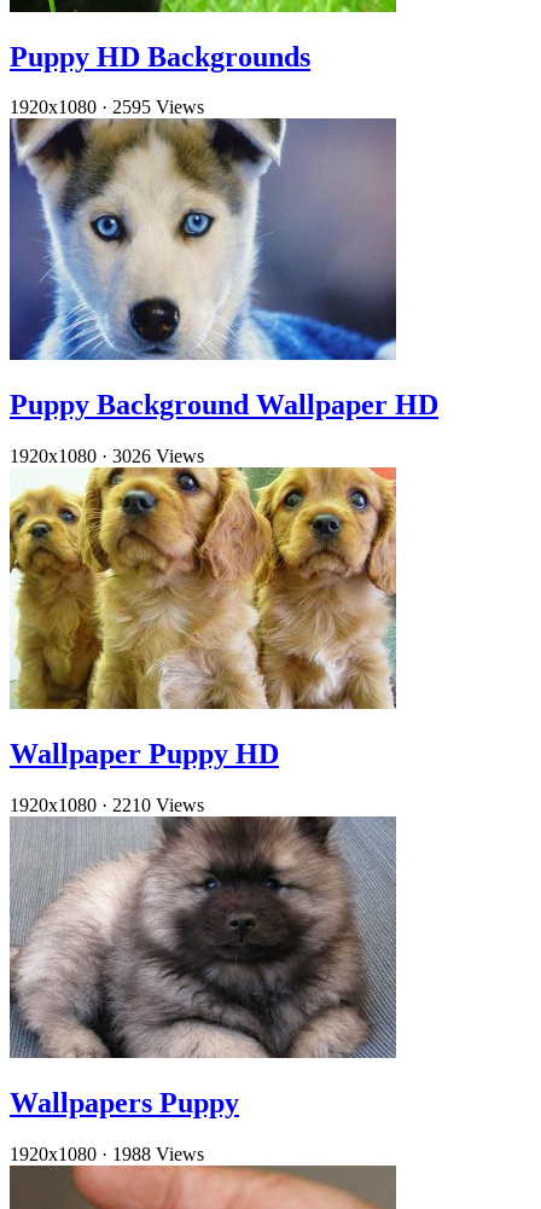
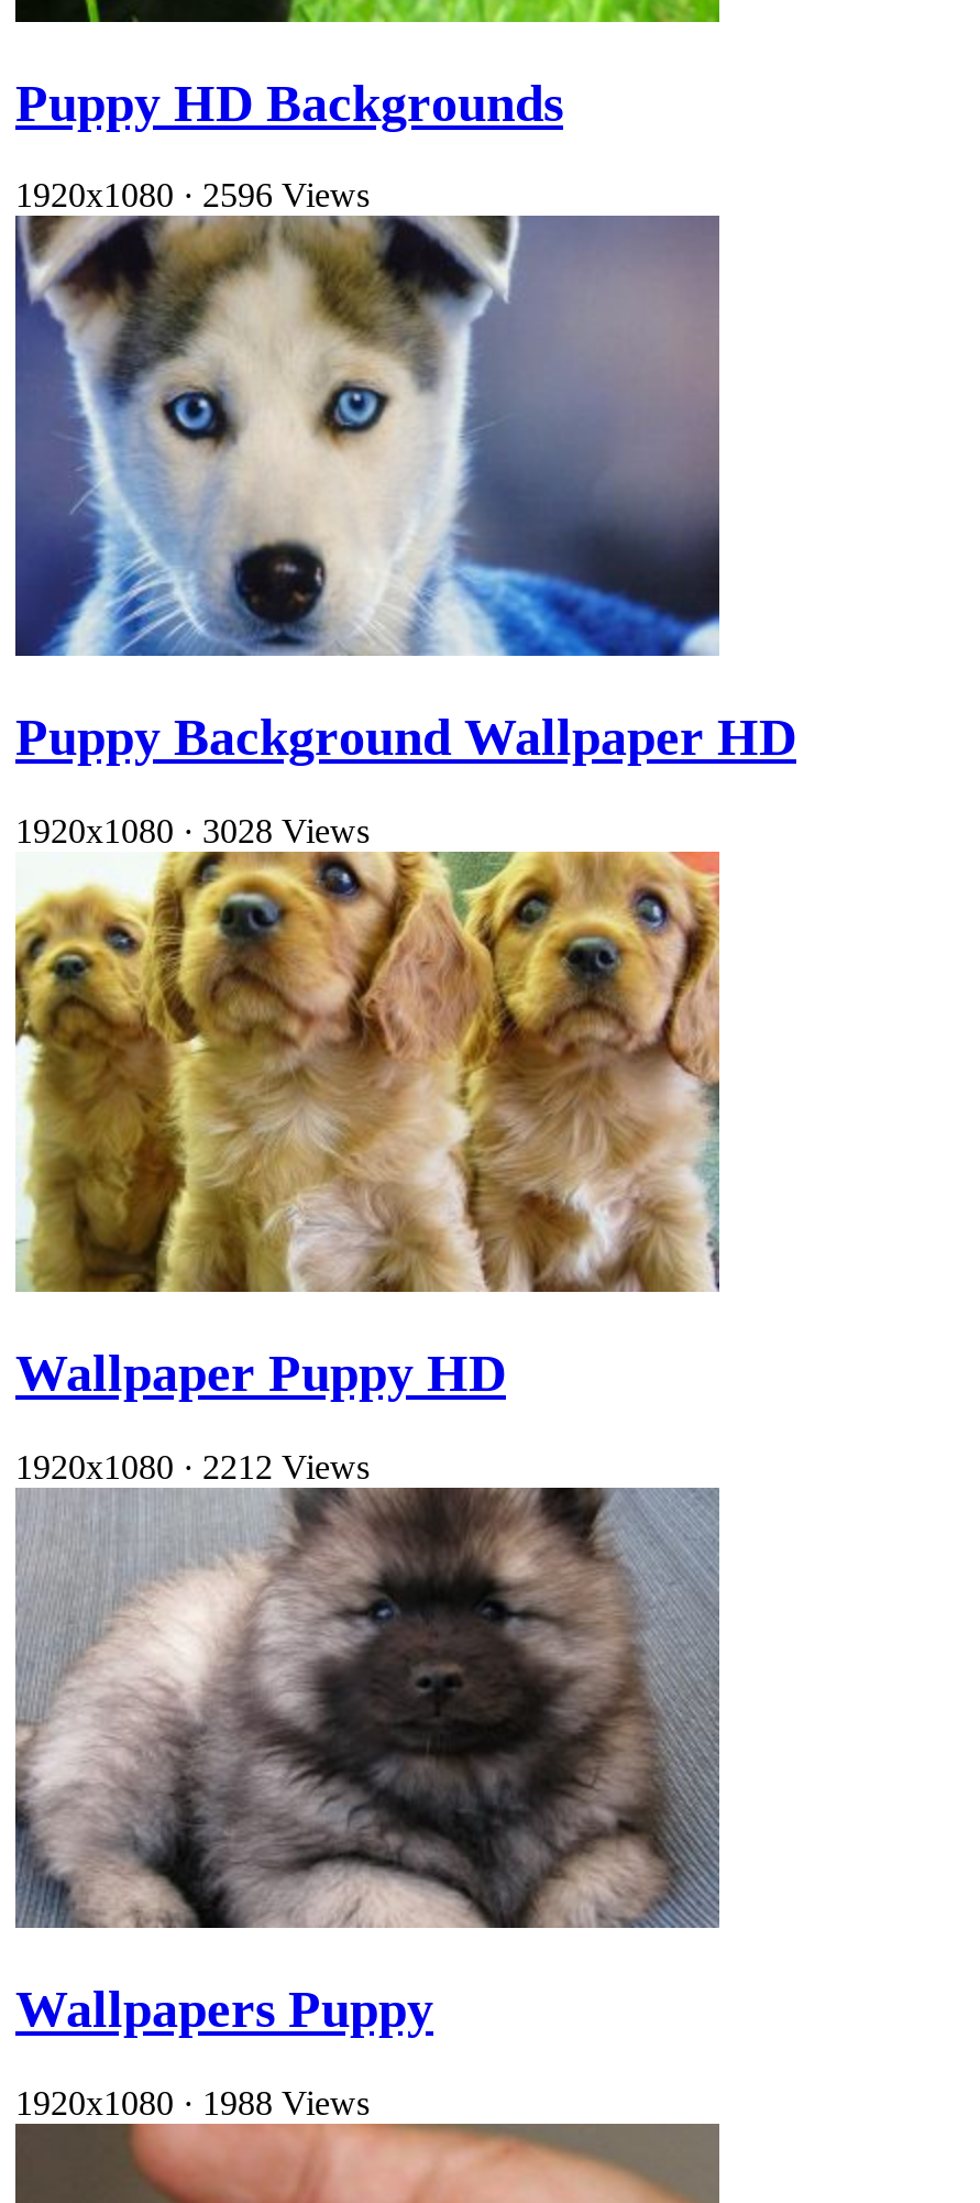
- 1920x1080 · 2595 Views
+ 1920x1080 · 2596 Views

- 1920x1080 · 3026 Views
+ 1920x1080 · 3028 Views

- 1920x1080 · 2210 Views
+ 1920x1080 · 2212 Views
